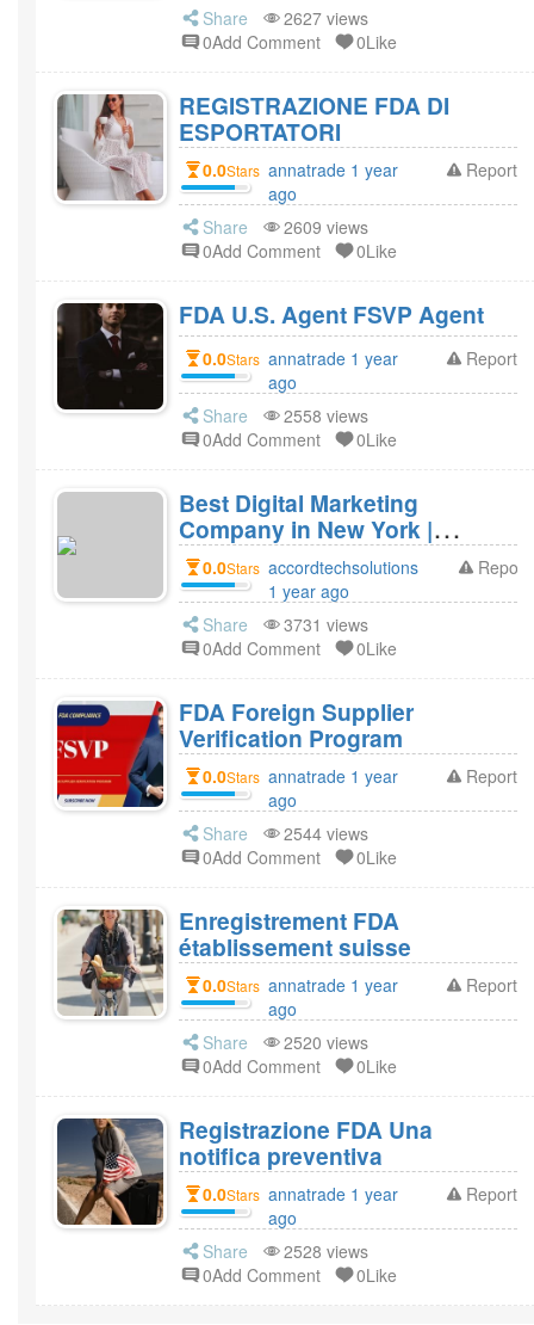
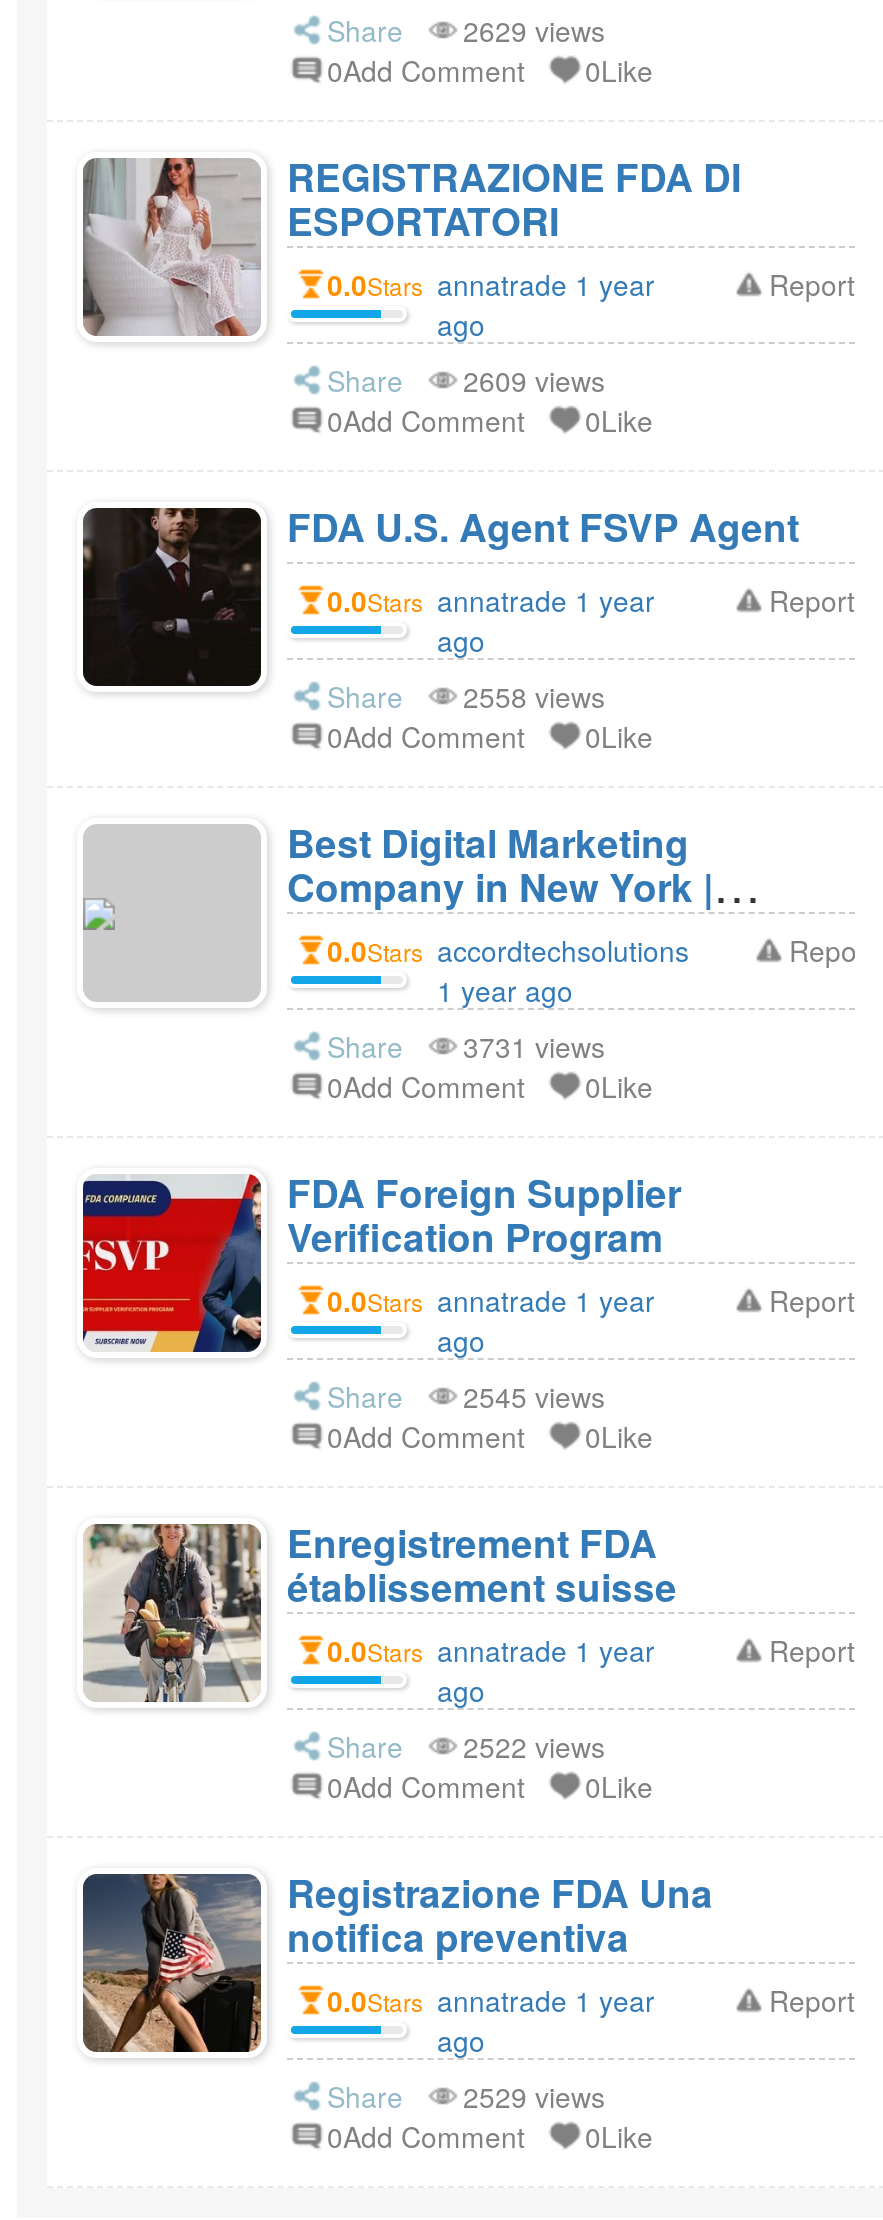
- Share 2627 views
+ Share 2629 views

- Share 2544 views
+ Share 2545 views

- Share 2520 views
+ Share 2522 views

- Share 2528 views
+ Share 2529 views
